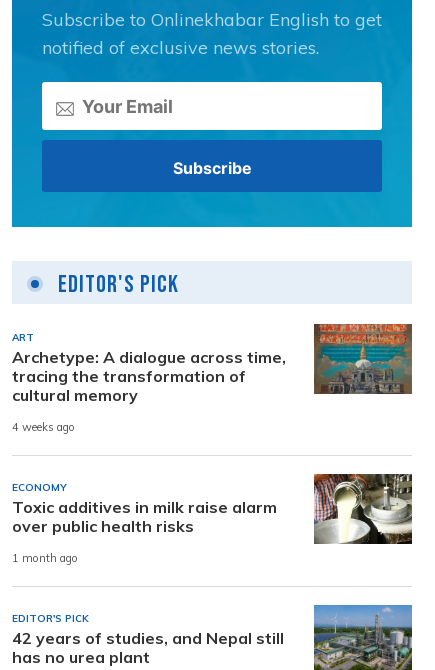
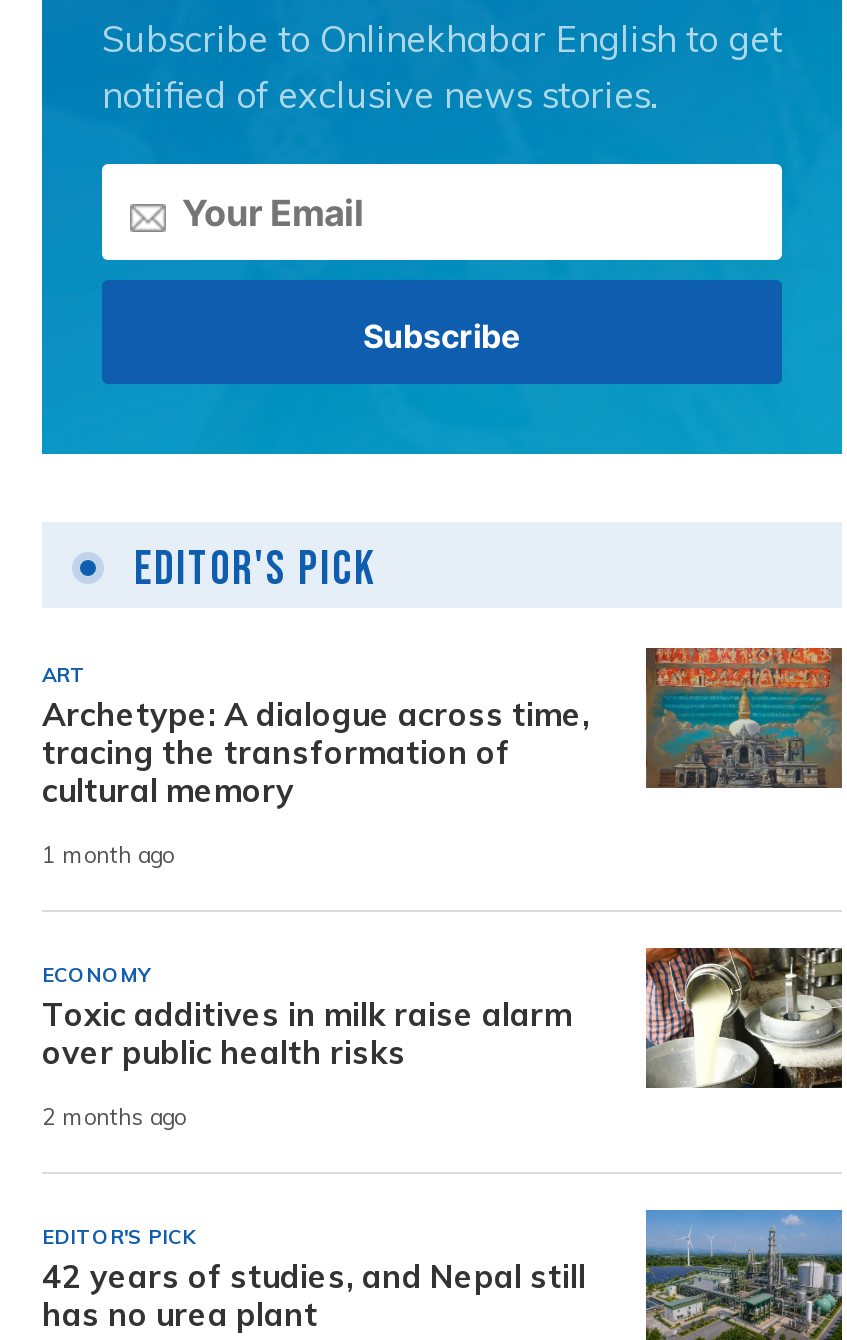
- 4 weeks ago
+ 1 month ago

- 1 month ago
+ 2 months ago
